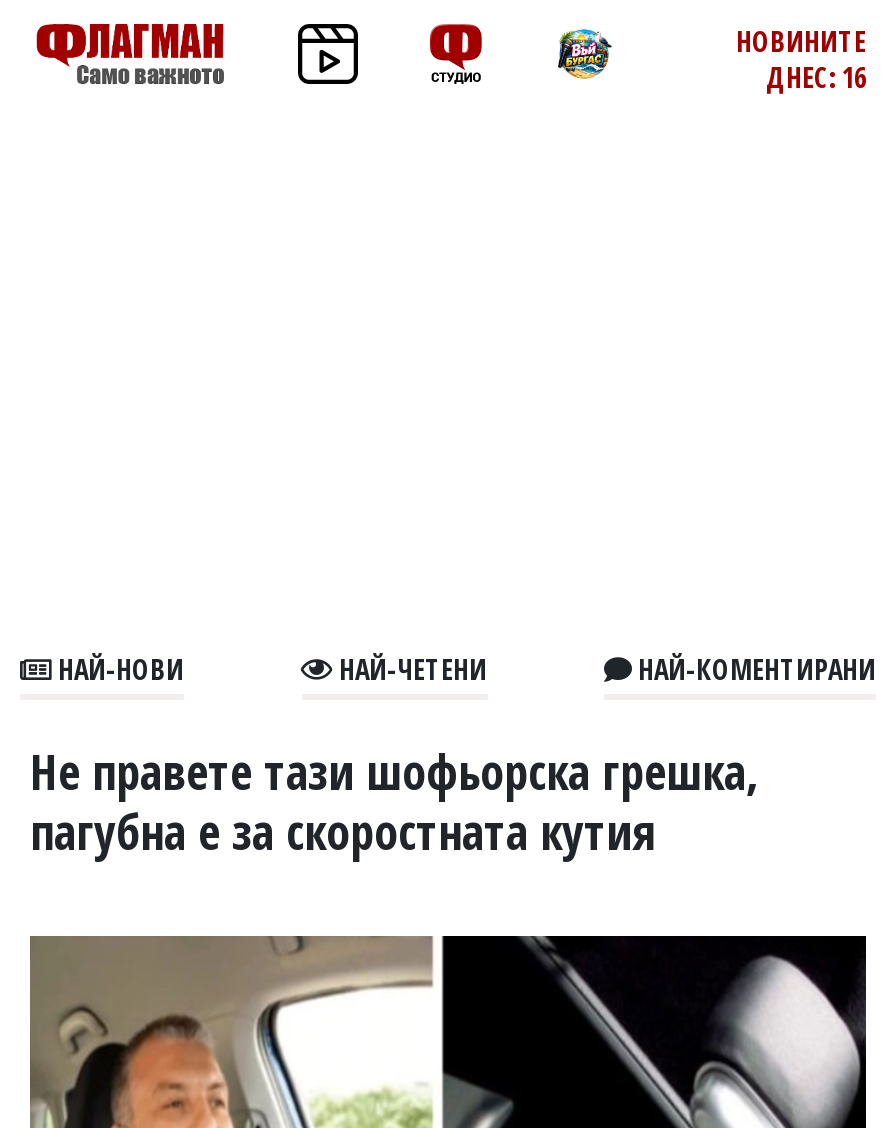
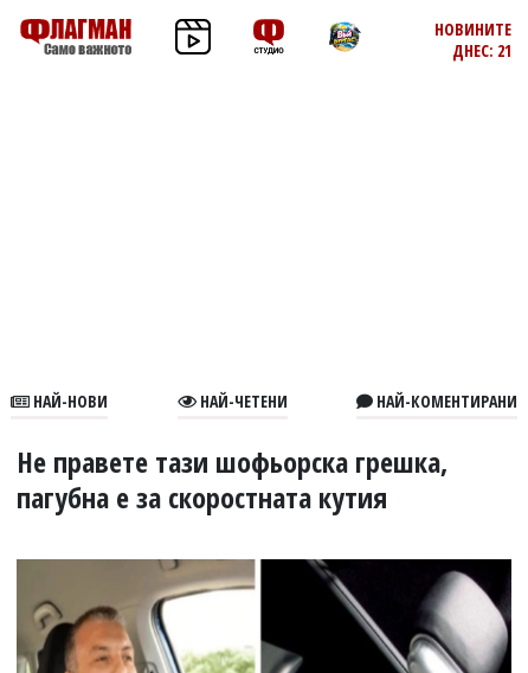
- ДНЕС: 16
+ ДНЕС: 21
